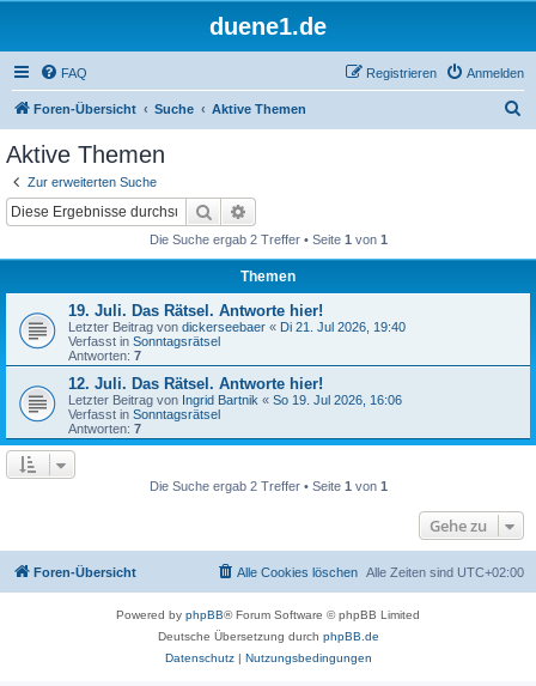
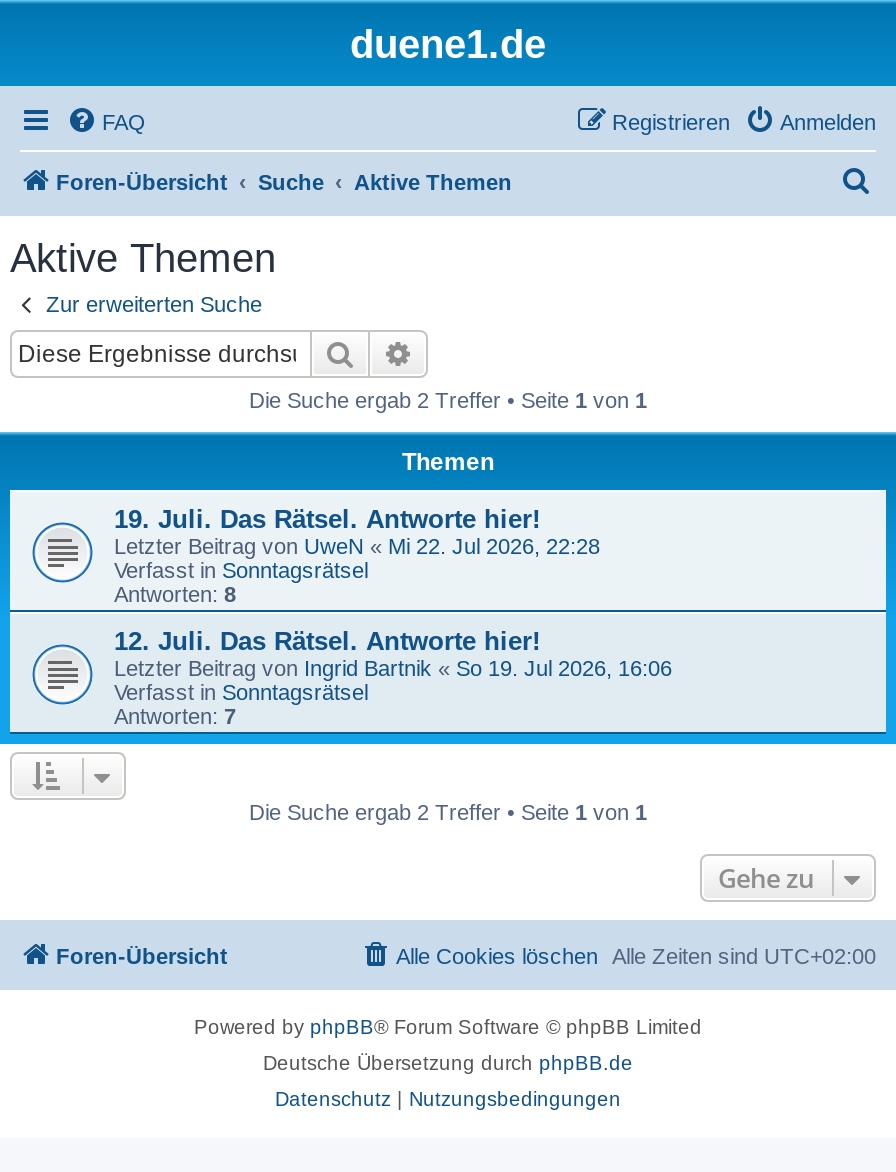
- Letzter Beitrag von dickerseebaer «Di 21. Jul 2026, 19:40
+ Letzter Beitrag von UweN «Mi 22. Jul 2026, 22:28

- Antworten: 7
+ Antworten: 8
